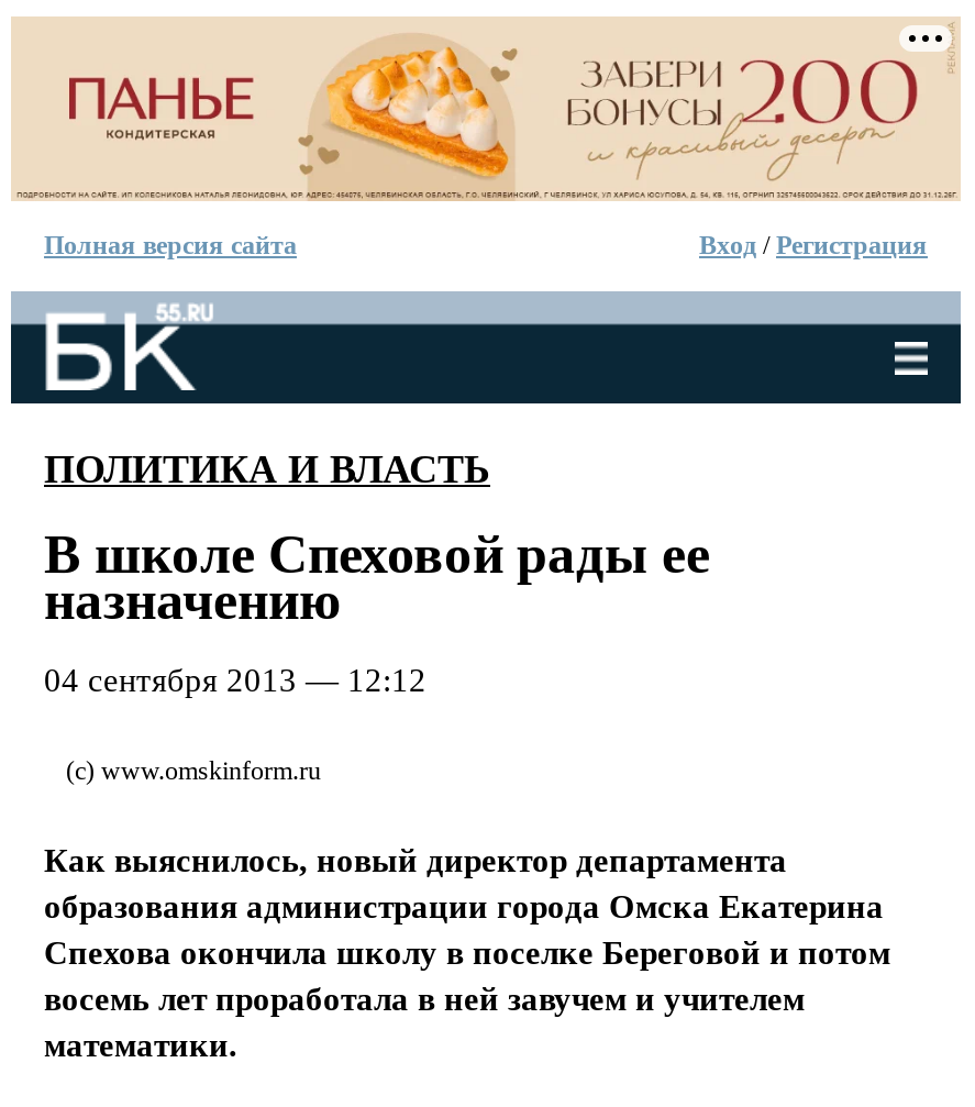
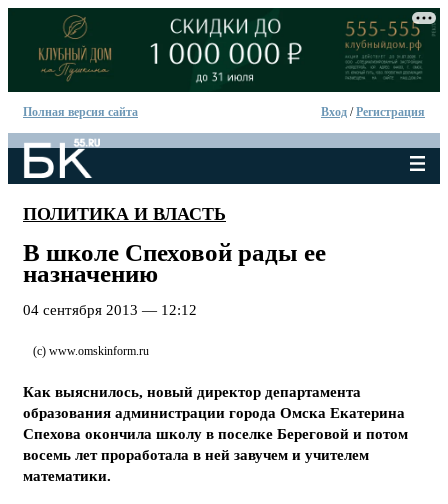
- [image]
+ [image]
